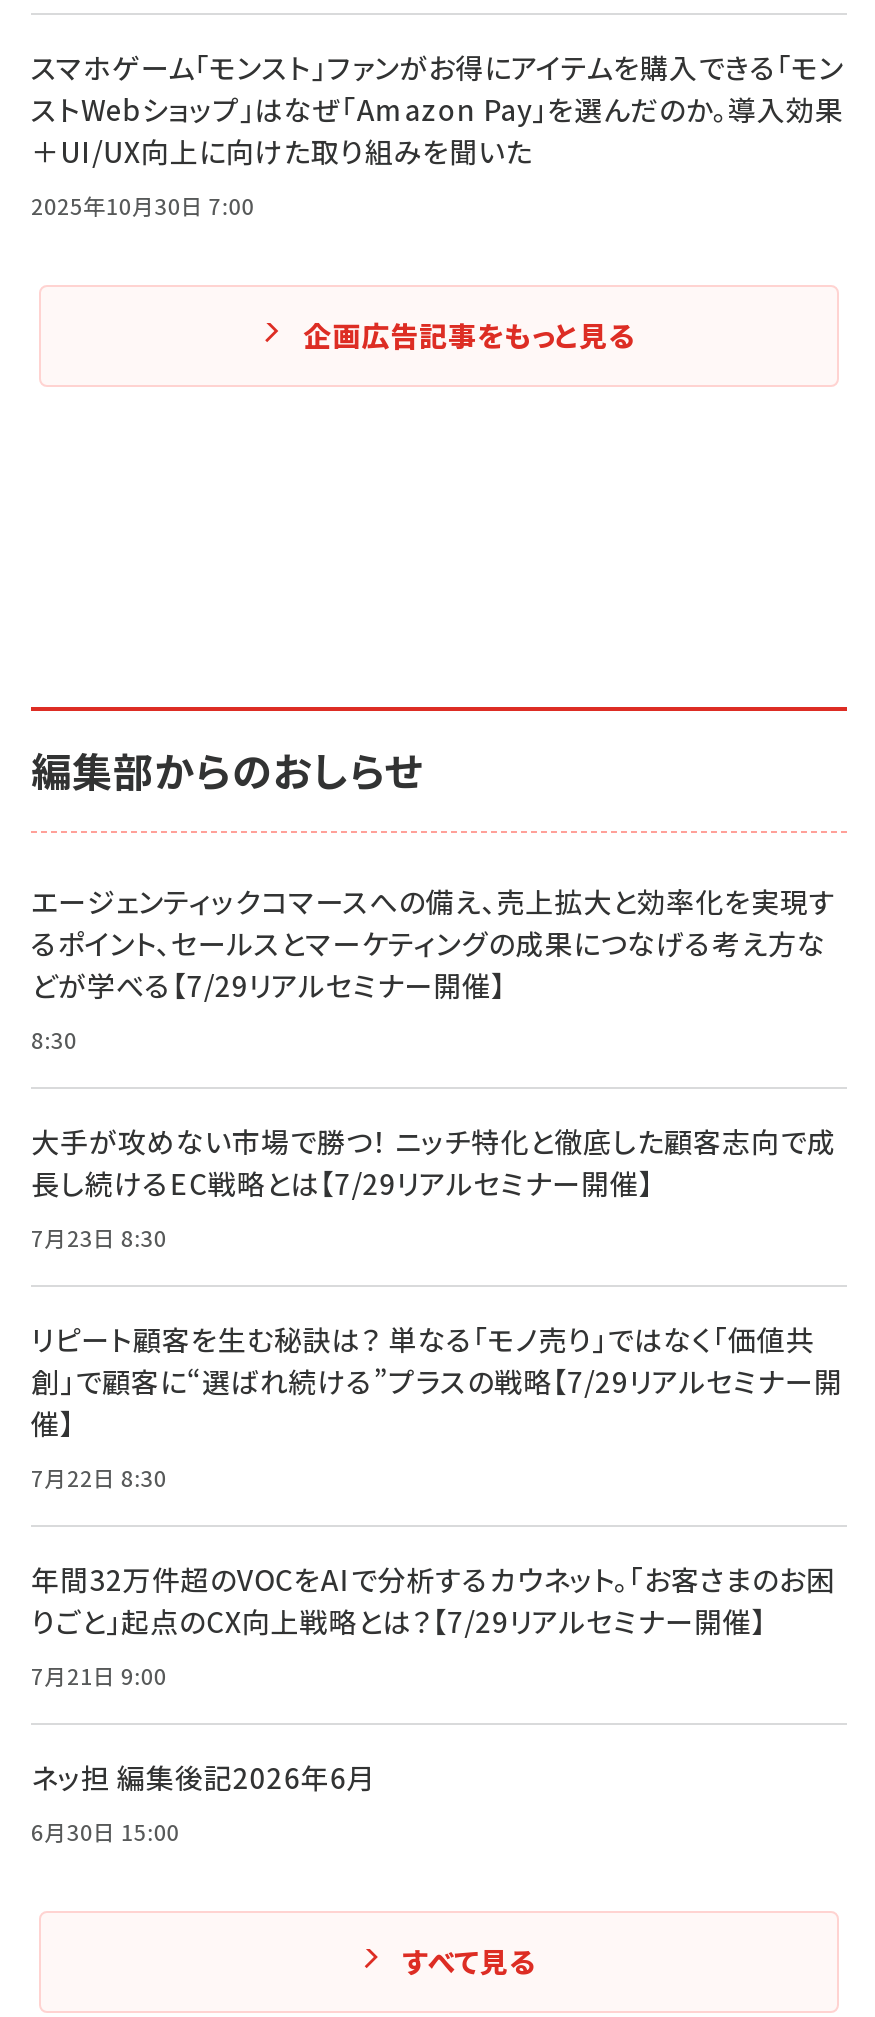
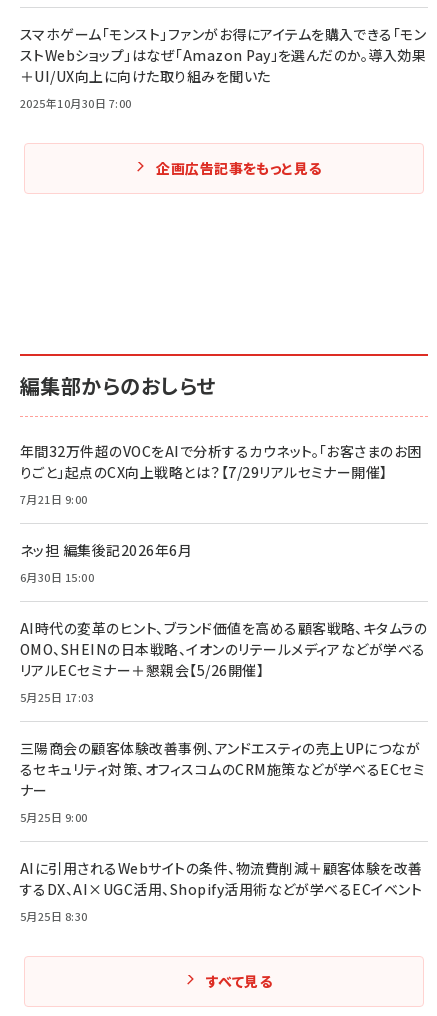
- エージェンティックコマースへの備え、売上拡大と効率化を実現す
- るポイント、セールスとマーケティングの成果につなげる考え方な
- どが学べる【7/29リアルセミナー開催】
- 8:30
- 大手が攻めない市場で勝つ！ ニッチ特化と徹底した顧客志向で成
- 長し続けるEC戦略とは【7/29リアルセミナー開催】
- 7月23日 8:30
- リピート顧客を生む秘訣は？ 単なる「モノ売り」ではなく「価値共
- 創」で顧客に“選ばれ続ける”プラスの戦略【7/29リアルセミナー開
- 催】
- 7月22日 8:30

moved up: 年間32万件超のVOCをAIで分析するカウネット。「お客さまのお困 | りごと」起点のCX向上戦略とは？【7/29リアルセミナー開催】 | 7月21日 9:00 | ネッ担 編集後記2026年6月 | 6月30日 15:00

+ AI時代の変革のヒント、ブランド価値を高める顧客戦略、キタムラの
+ OMO、SHEINの日本戦略、イオンのリテールメディアなどが学べる
+ リアルECセミナー＋懇親会【5/26開催】
+ 5月25日 17:03
+ 三陽商会の顧客体験改善事例、アンドエスティの売上UPにつなが
+ るセキュリティ対策、オフィスコムのCRM施策などが学べるECセミ
+ ナー
+ 5月25日 9:00
+ AIに引用されるWebサイトの条件、物流費削減＋顧客体験を改善
+ するDX、AI×UGC活用、Shopify活用術などが学べるECイベント
+ 5月25日 8:30
